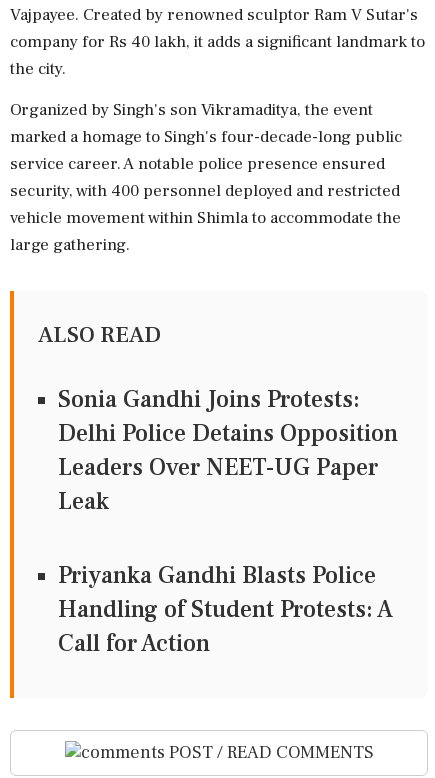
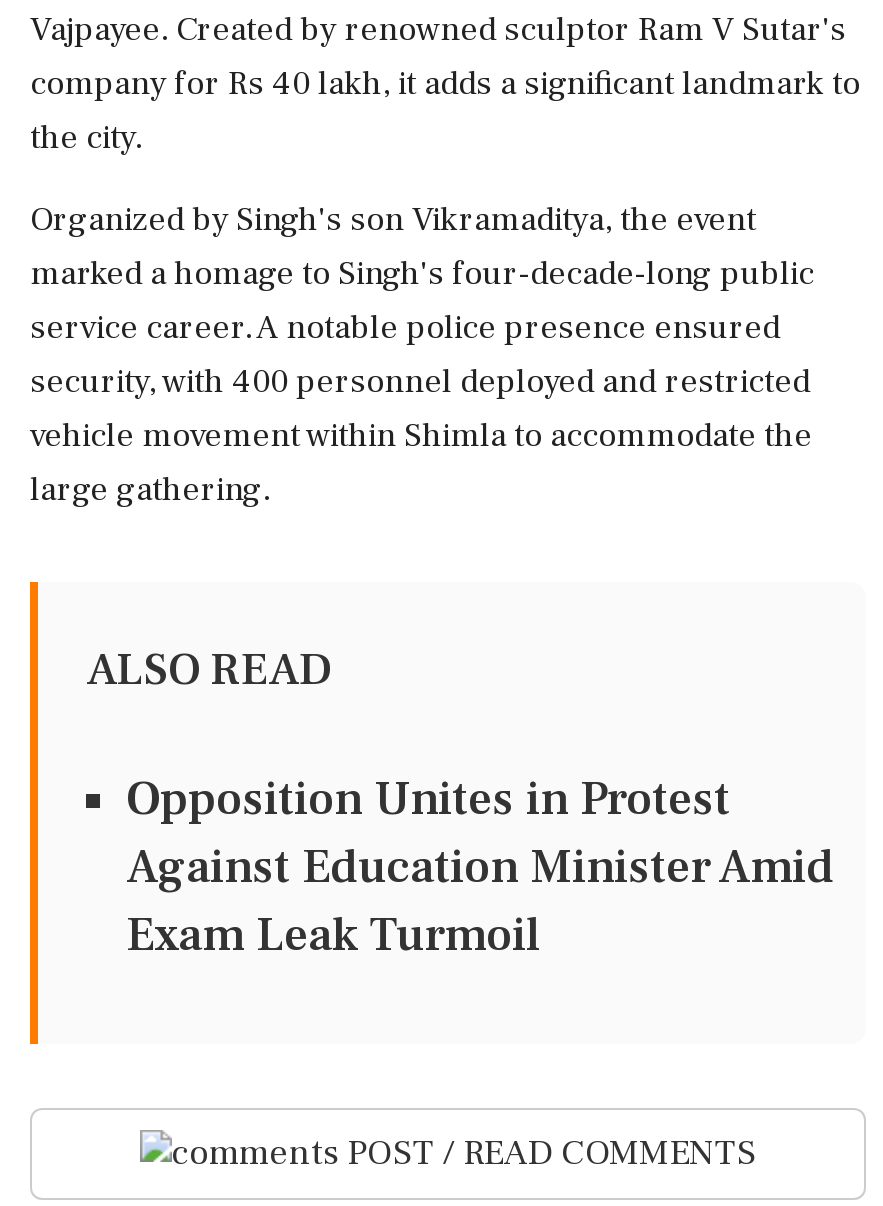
- Sonia Gandhi Joins Protests:
- Delhi Police Detains Opposition
- Leaders Over NEET-UG Paper
- Leak
- Priyanka Gandhi Blasts Police
- Handling of Student Protests: A
- Call for Action
+ Opposition Unites in Protest
+ Against Education Minister Amid
+ Exam Leak Turmoil
